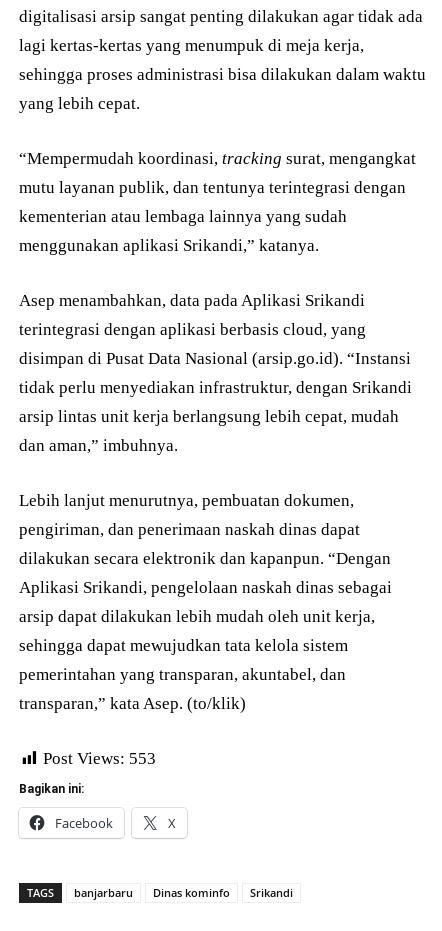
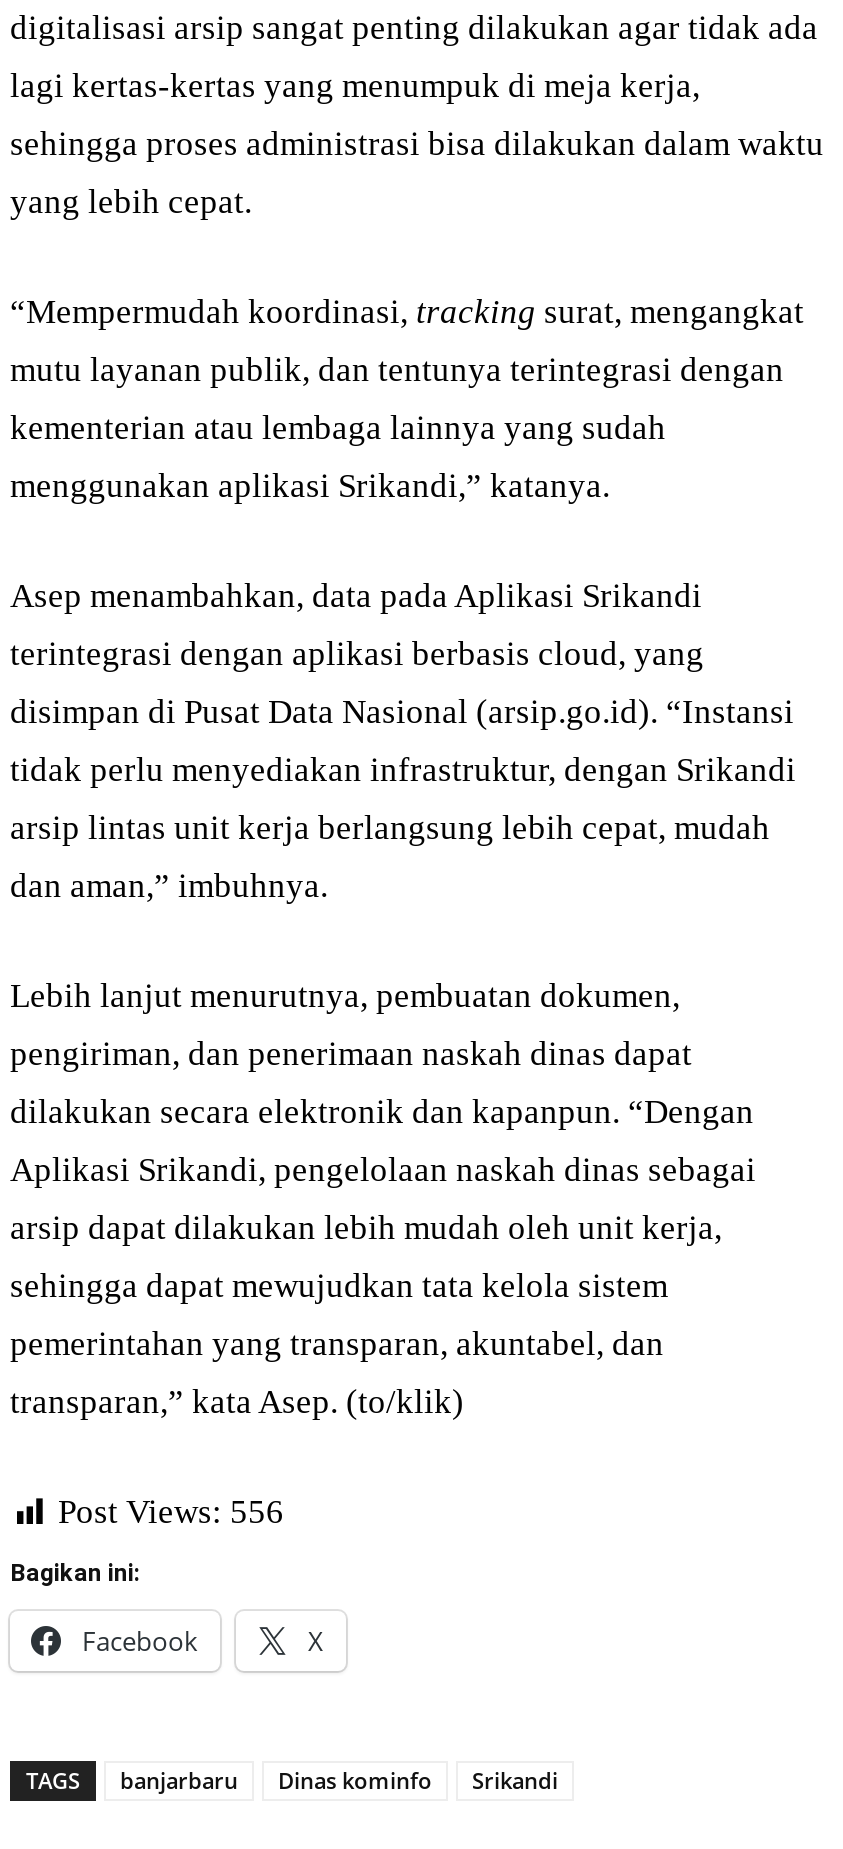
- Post Views: 553
+ Post Views: 556
